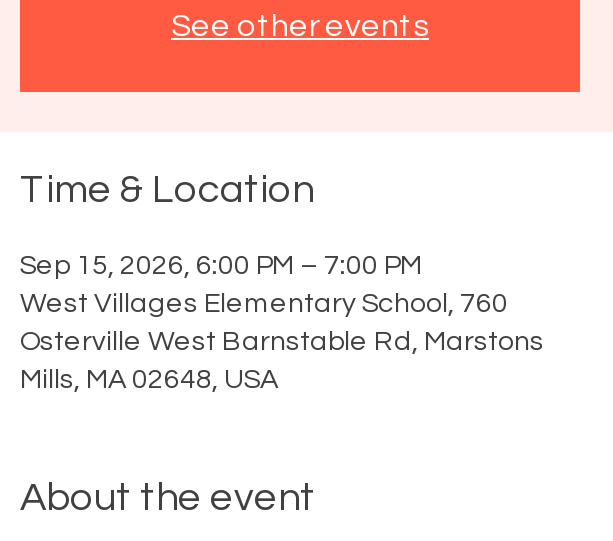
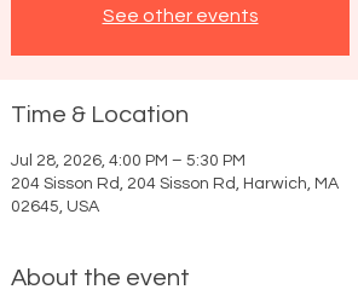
- Sep 15, 2026, 6:00 PM – 7:00 PM
- West Villages Elementary School, 760
- Osterville West Barnstable Rd, Marstons
- Mills, MA 02648, USA
+ Jul 28, 2026, 4:00 PM – 5:30 PM
+ 204 Sisson Rd, 204 Sisson Rd, Harwich, MA
+ 02645, USA
